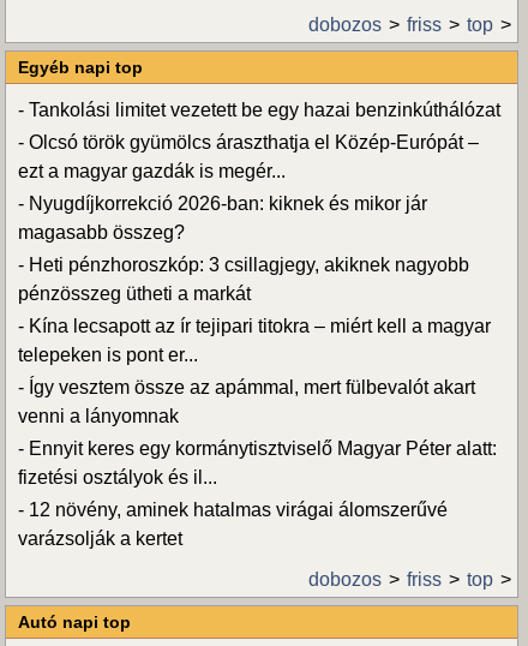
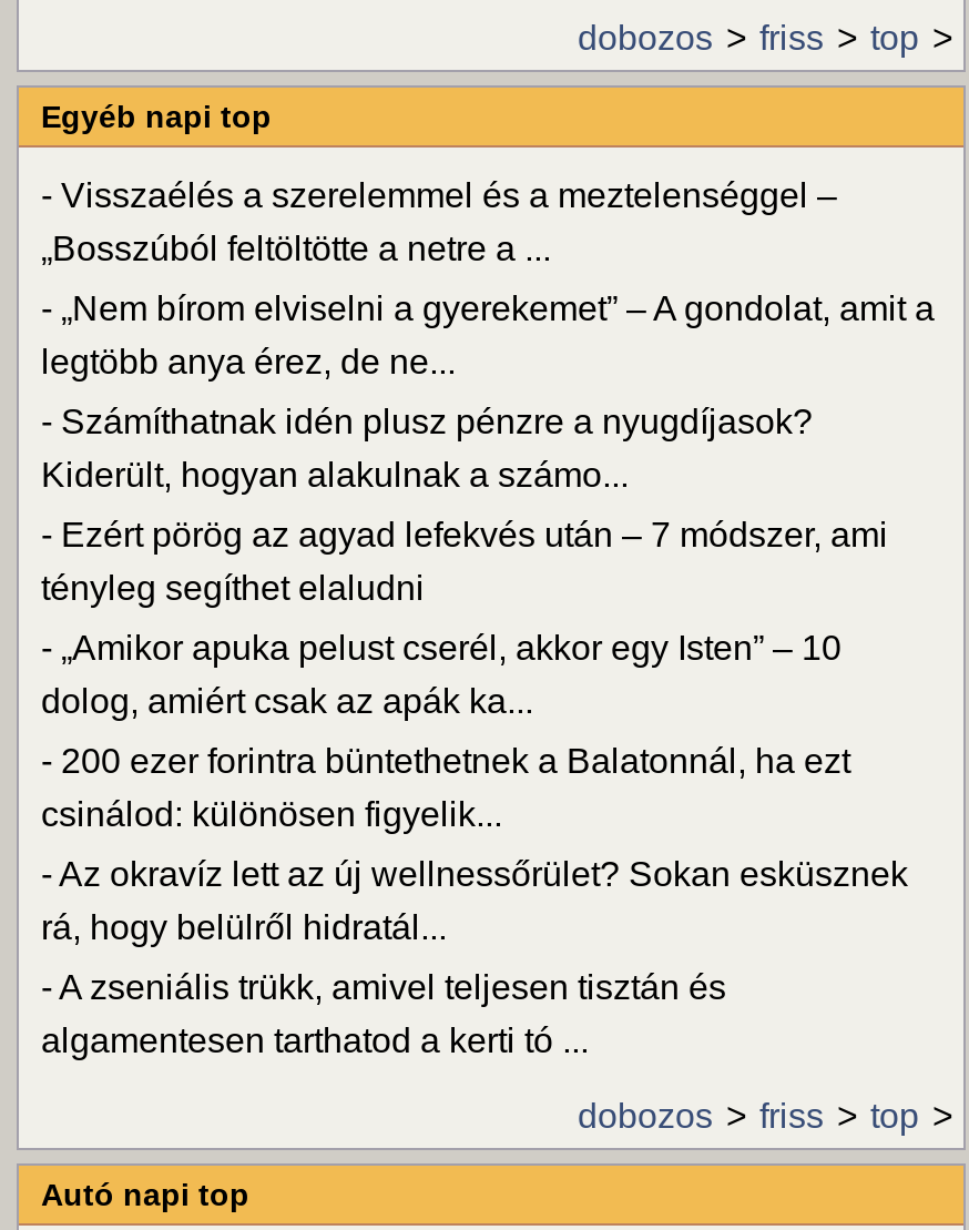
- - Tankolási limitet vezetett be egy hazai benzinkúthálózat
+ - Visszaélés a szerelemmel és a meztelenséggel –
+ „Bosszúból feltöltötte a netre a ...

- - Olcsó török gyümölcs áraszthatja el Közép-Európát –
- ezt a magyar gazdák is megér...
+ - „Nem bírom elviselni a gyerekemet” – A gondolat, amit a
+ legtöbb anya érez, de ne...

- - Nyugdíjkorrekció 2026-ban: kiknek és mikor jár
- magasabb összeg?
+ - Számíthatnak idén plusz pénzre a nyugdíjasok?
+ Kiderült, hogyan alakulnak a számo...

- - Heti pénzhoroszkóp: 3 csillagjegy, akiknek nagyobb
- pénzösszeg ütheti a markát
+ - Ezért pörög az agyad lefekvés után – 7 módszer, ami
+ tényleg segíthet elaludni

- - Kína lecsapott az ír tejipari titokra – miért kell a magyar
- telepeken is pont er...
+ - „Amikor apuka pelust cserél, akkor egy Isten” – 10
+ dolog, amiért csak az apák ka...

- - Így vesztem össze az apámmal, mert fülbevalót akart
- venni a lányomnak
+ - 200 ezer forintra büntethetnek a Balatonnál, ha ezt
+ csinálod: különösen figyelik...

- - Ennyit keres egy kormánytisztviselő Magyar Péter alatt:
- fizetési osztályok és il...
+ - Az okravíz lett az új wellnessőrület? Sokan esküsznek
+ rá, hogy belülről hidratál...

- - 12 növény, aminek hatalmas virágai álomszerűvé
- varázsolják a kertet
+ - A zseniális trükk, amivel teljesen tisztán és
+ algamentesen tarthatod a kerti tó ...
